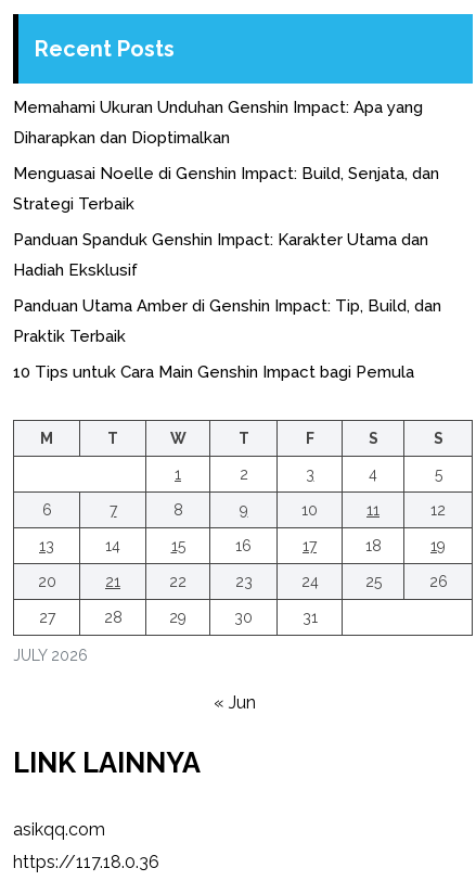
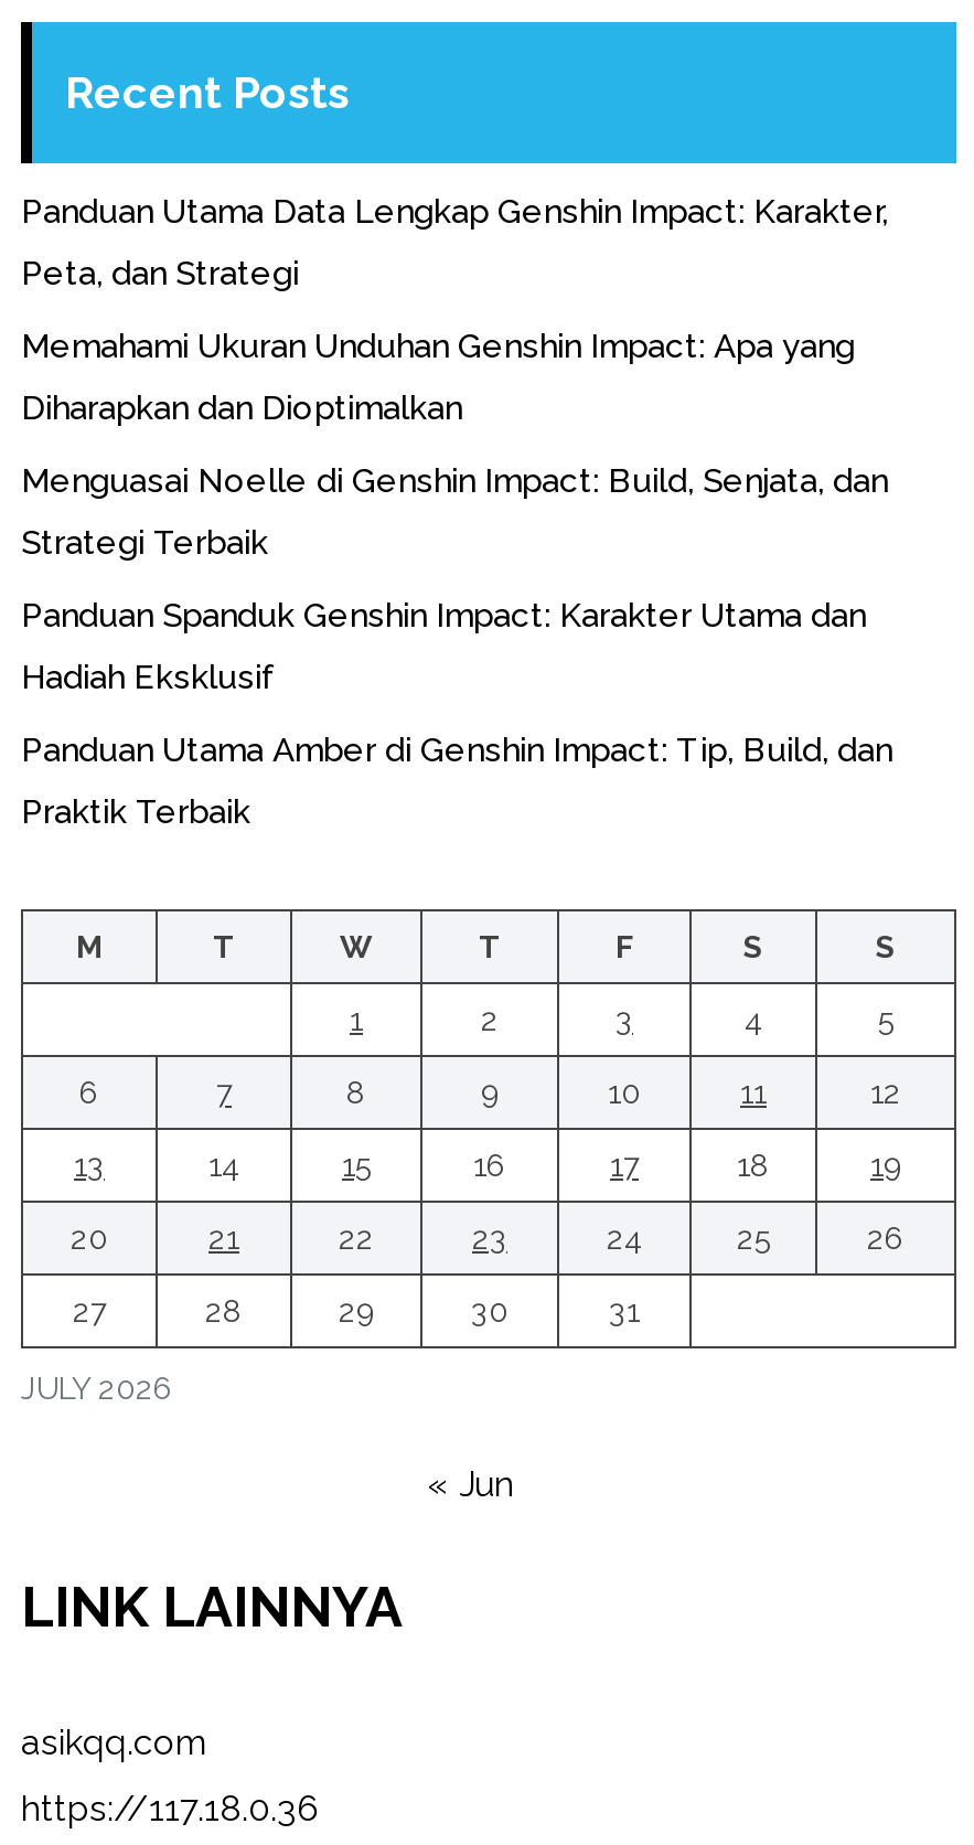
+ Panduan Utama Data Lengkap Genshin Impact: Karakter,
+ Peta, dan Strategi

moved down: Memahami Ukuran Unduhan Genshin Impact: Apa yang | Diharapkan dan Dioptimalkan | Menguasai Noelle di Genshin Impact: Build, Senjata, dan | Strategi Terbaik | Panduan Spanduk Genshin Impact: Karakter Utama dan | Hadiah Eksklusif | Panduan Utama Amber di Genshin Impact: Tip, Build, dan | Praktik Terbaik

- 10 Tips untuk Cara Main Genshin Impact bagi Pemula
